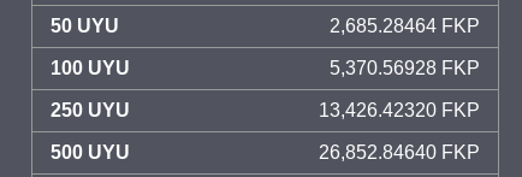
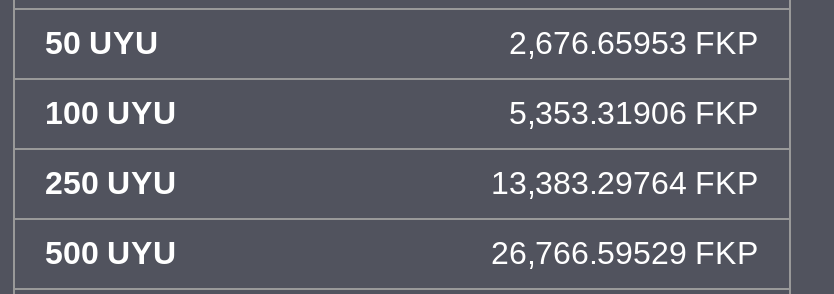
- 2,685.28464 FKP
+ 2,676.65953 FKP

- 5,370.56928 FKP
+ 5,353.31906 FKP

- 13,426.42320 FKP
+ 13,383.29764 FKP

- 26,852.84640 FKP
+ 26,766.59529 FKP
